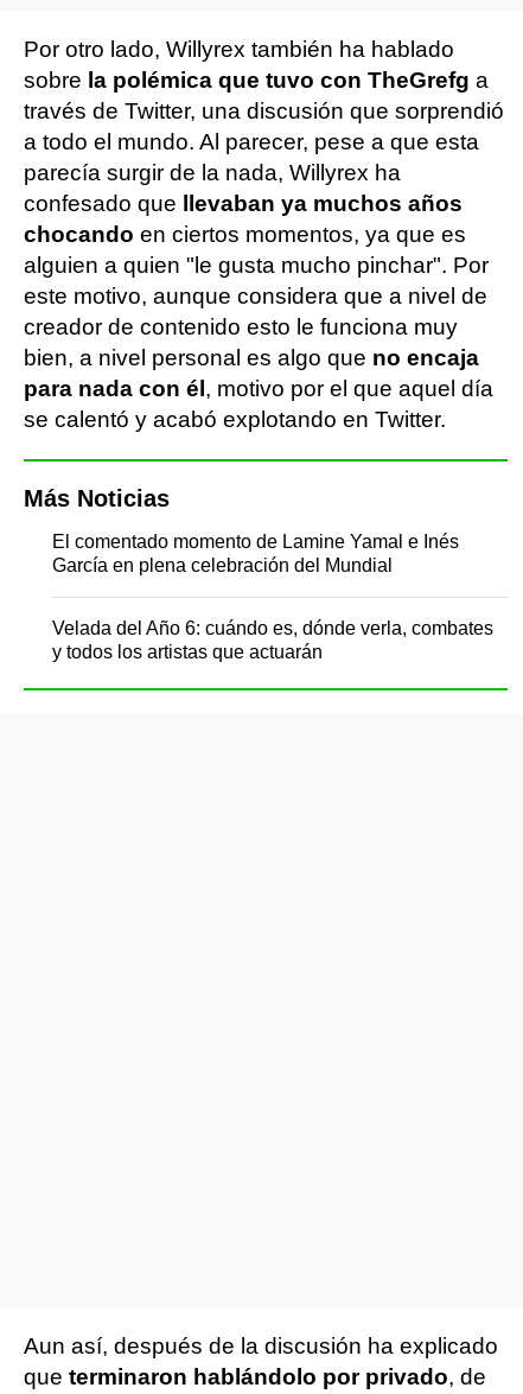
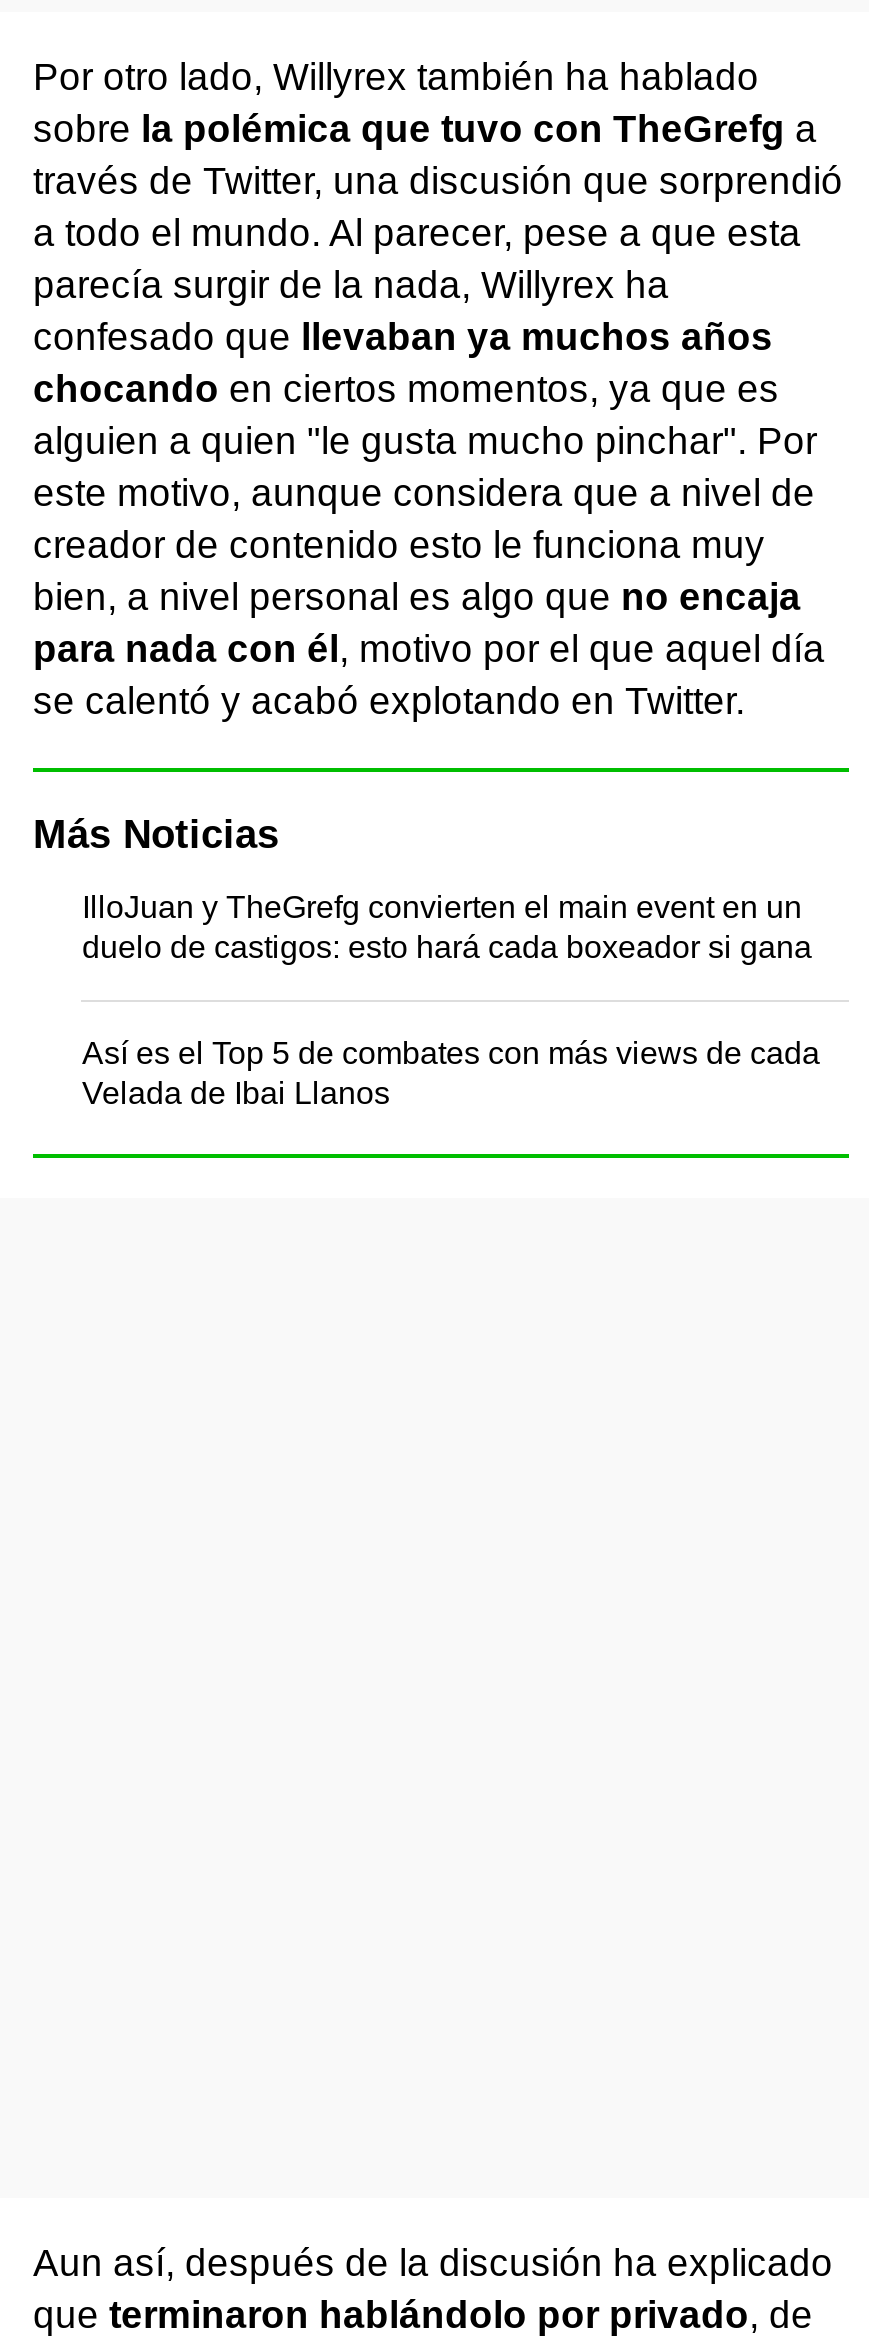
- El comentado momento de Lamine Yamal e Inés
- García en plena celebración del Mundial
+ IlloJuan y TheGrefg convierten el main event en un
+ duelo de castigos: esto hará cada boxeador si gana

- Velada del Año 6: cuándo es, dónde verla, combates
- y todos los artistas que actuarán
+ Así es el Top 5 de combates con más views de cada
+ Velada de Ibai Llanos
